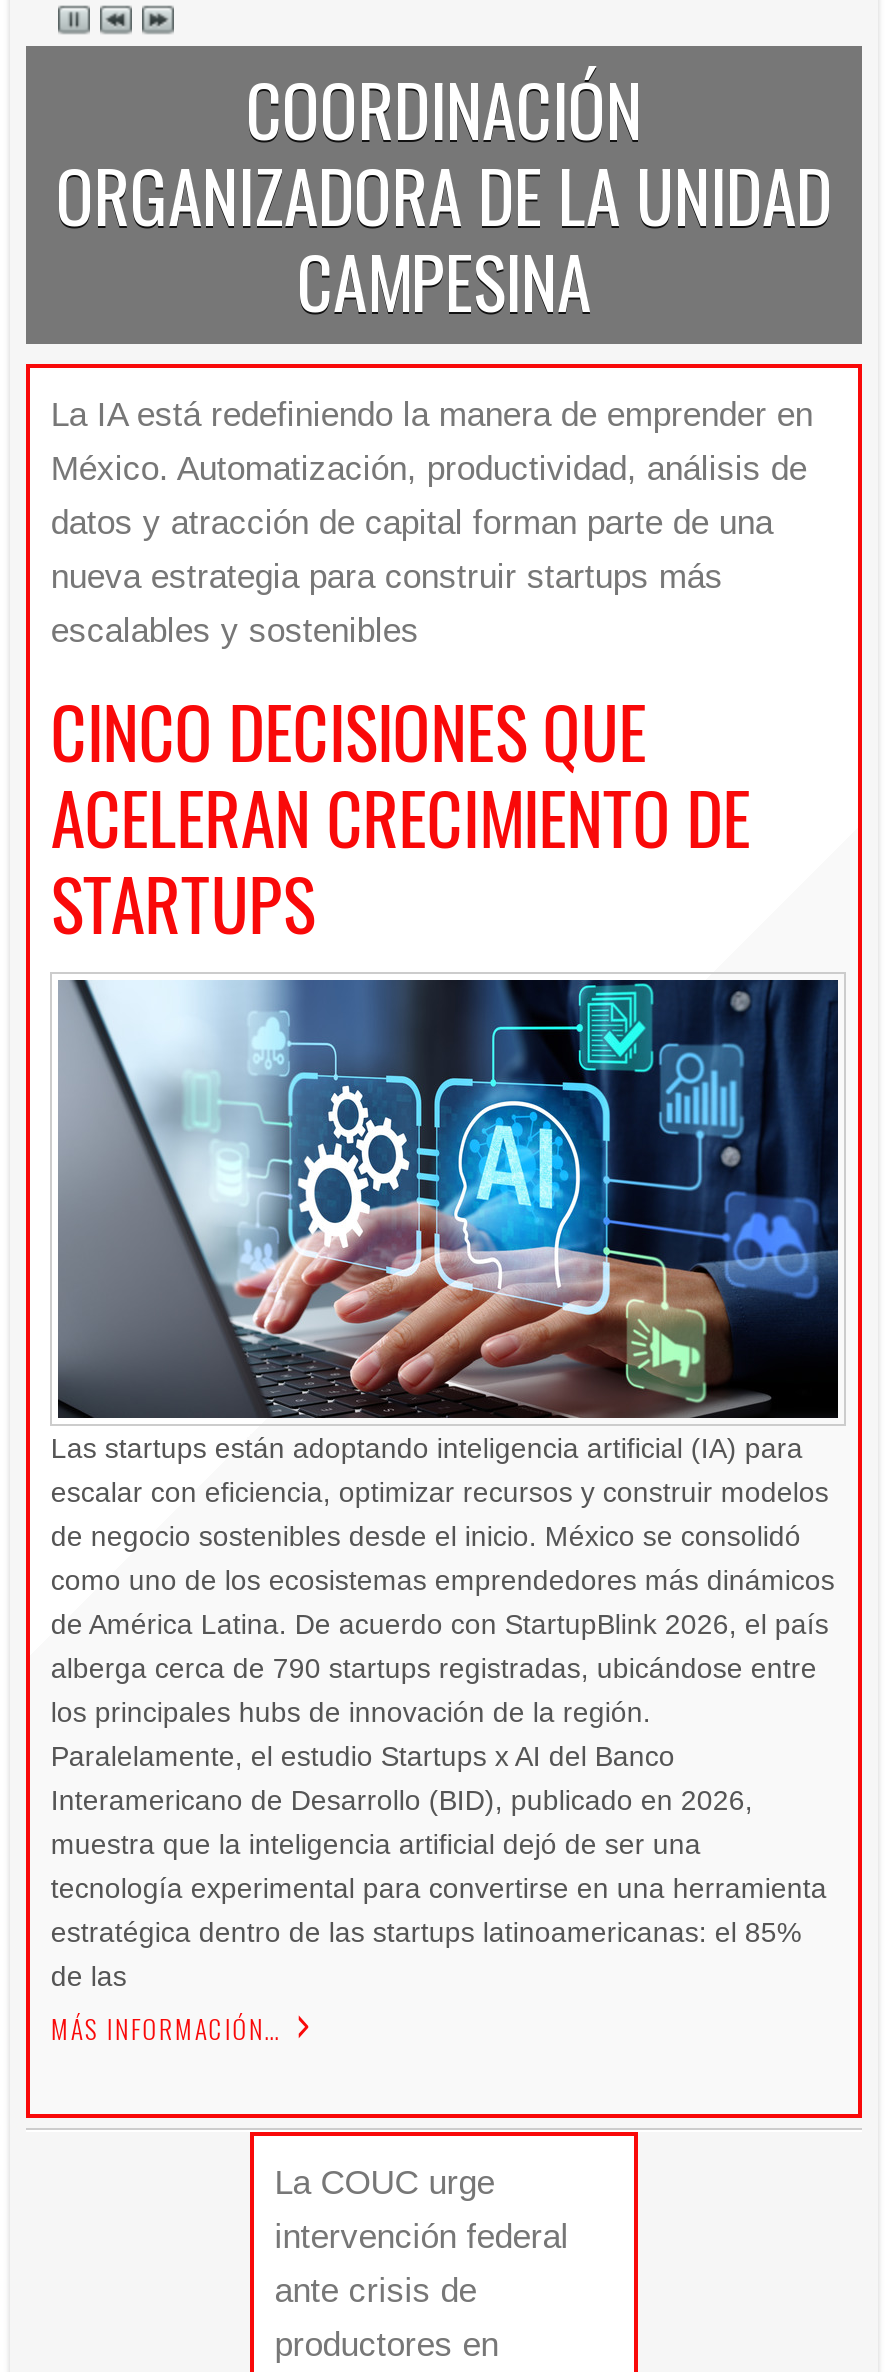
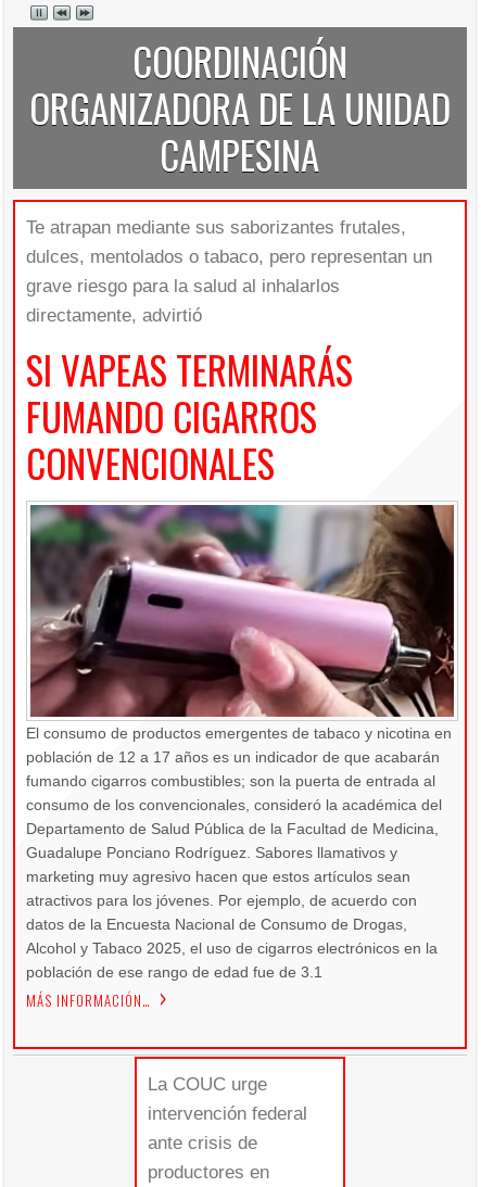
- La IA está redefiniendo la manera de emprender en
- México. Automatización, productividad, análisis de
- datos y atracción de capital forman parte de una
- nueva estrategia para construir startups más
- escalables y sostenibles
- CINCO DECISIONES QUE
- ACELERAN CRECIMIENTO DE
- STARTUPS
+ Te atrapan mediante sus saborizantes frutales,
+ dulces, mentolados o tabaco, pero representan un
+ grave riesgo para la salud al inhalarlos
+ directamente, advirtió
+ SI VAPEAS TERMINARÁS
+ FUMANDO CIGARROS
+ CONVENCIONALES

- [image]
+ [image]

- Las startups están adoptando inteligencia artificial (IA) para
- escalar con eficiencia, optimizar recursos y construir modelos
- de negocio sostenibles desde el inicio. México se consolidó
- como uno de los ecosistemas emprendedores más dinámicos
- de América Latina. De acuerdo con StartupBlink 2026, el país
- alberga cerca de 790 startups registradas, ubicándose entre
- los principales hubs de innovación de la región.
- Paralelamente, el estudio Startups x AI del Banco
- Interamericano de Desarrollo (BID), publicado en 2026,
- muestra que la inteligencia artificial dejó de ser una
- tecnología experimental para convertirse en una herramienta
- estratégica dentro de las startups latinoamericanas: el 85%
- de las
+ El consumo de productos emergentes de tabaco y nicotina en
+ población de 12 a 17 años es un indicador de que acabarán
+ fumando cigarros combustibles; son la puerta de entrada al
+ consumo de los convencionales, consideró la académica del
+ Departamento de Salud Pública de la Facultad de Medicina,
+ Guadalupe Ponciano Rodríguez. Sabores llamativos y
+ marketing muy agresivo hacen que estos artículos sean
+ atractivos para los jóvenes. Por ejemplo, de acuerdo con
+ datos de la Encuesta Nacional de Consumo de Drogas,
+ Alcohol y Tabaco 2025, el uso de cigarros electrónicos en la
+ población de ese rango de edad fue de 3.1
